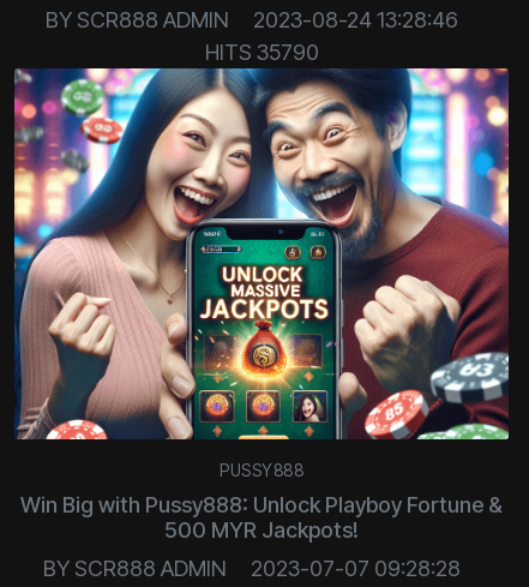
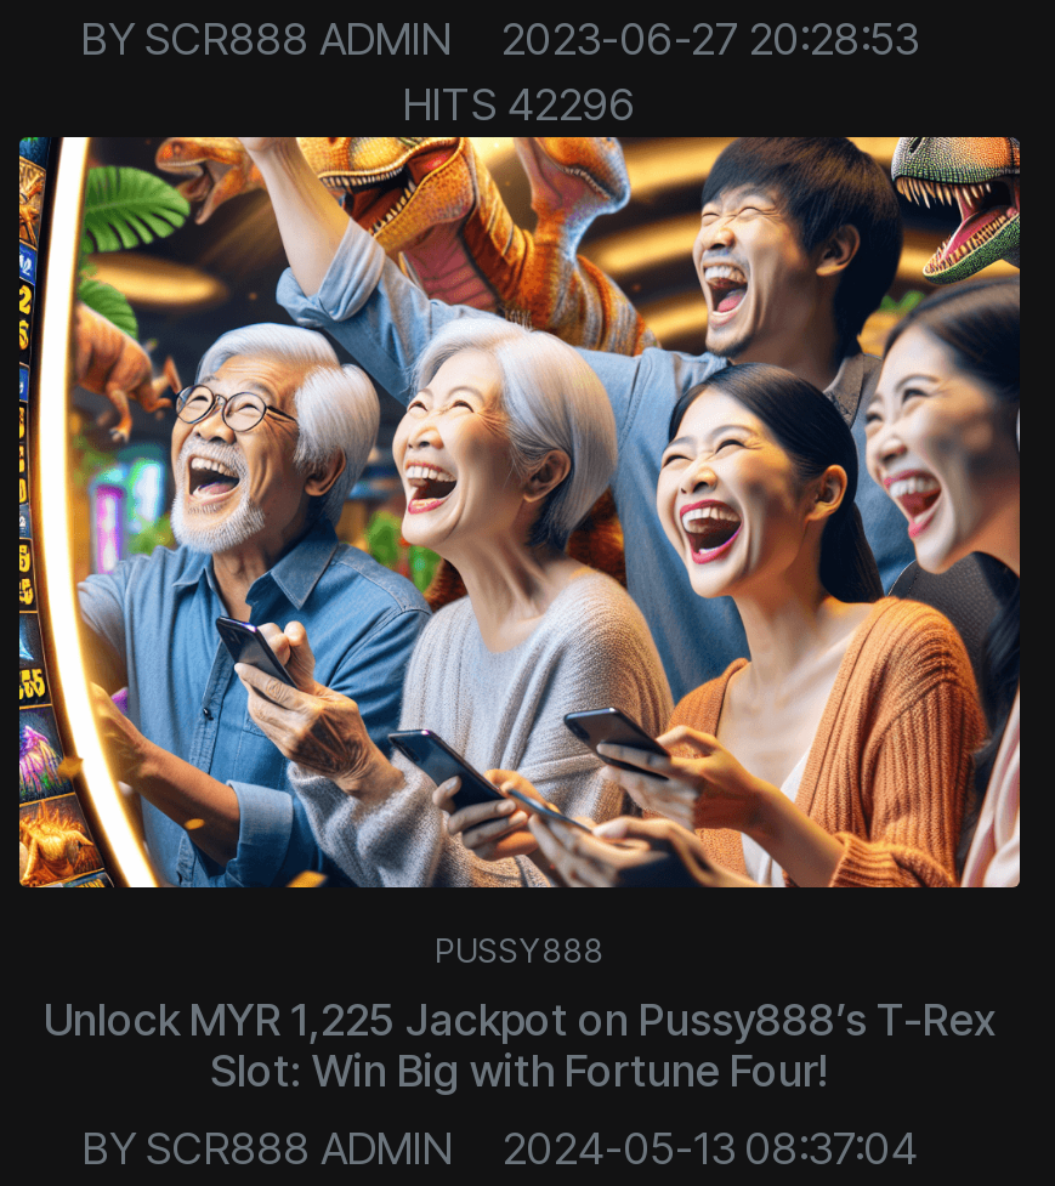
- BY SCR888 ADMIN 2023-08-24 13:28:46
+ BY SCR888 ADMIN 2023-06-27 20:28:53

- HITS 35790
+ HITS 42296

- [image]
+ [image]

- Win Big with Pussy888: Unlock Playboy Fortune &
- 500 MYR Jackpots!
+ Unlock MYR 1,225 Jackpot on Pussy888’s T-Rex
+ Slot: Win Big with Fortune Four!

- BY SCR888 ADMIN 2023-07-07 09:28:28
+ BY SCR888 ADMIN 2024-05-13 08:37:04
